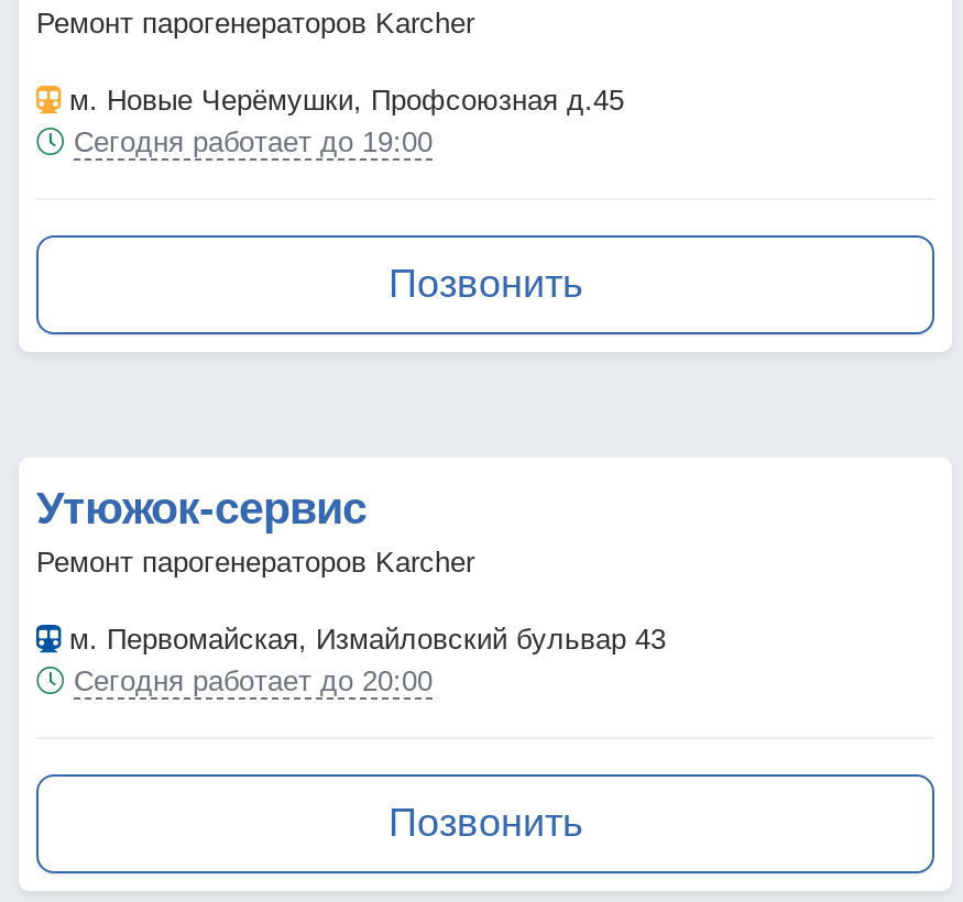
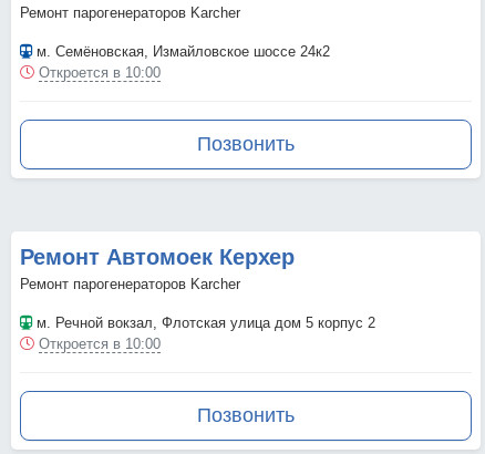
- м. Новые Черёмушки, Профсоюзная д.45
- Сегодня работает до 19:00
+ м. Семёновская, Измайловское шоссе 24к2
+ Откроется в 10:00

- Утюжок-сервис
+ Ремонт Автомоек Керхер

- м. Первомайская, Измайловский бульвар 43
- Сегодня работает до 20:00
+ м. Речной вокзал, Флотская улица дом 5 корпус 2
+ Откроется в 10:00
